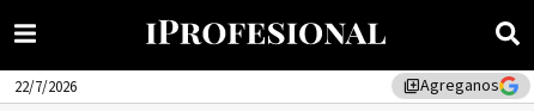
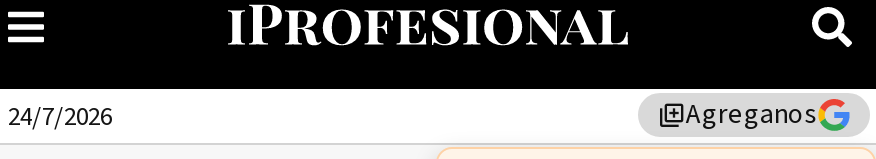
- 22/7/2026
+ 24/7/2026
